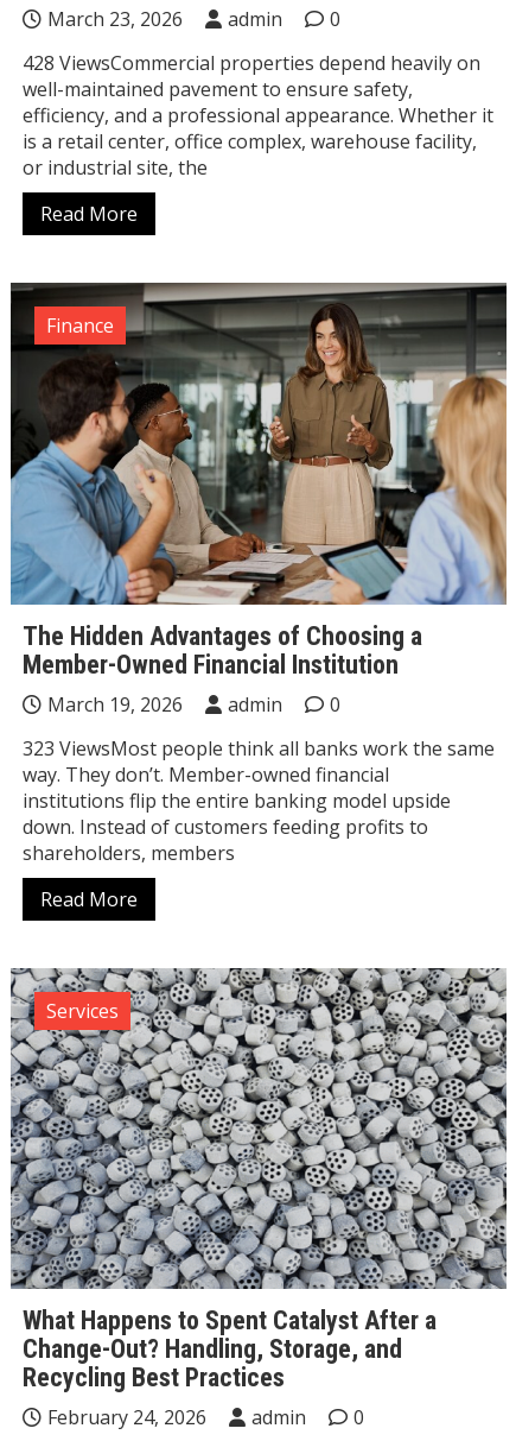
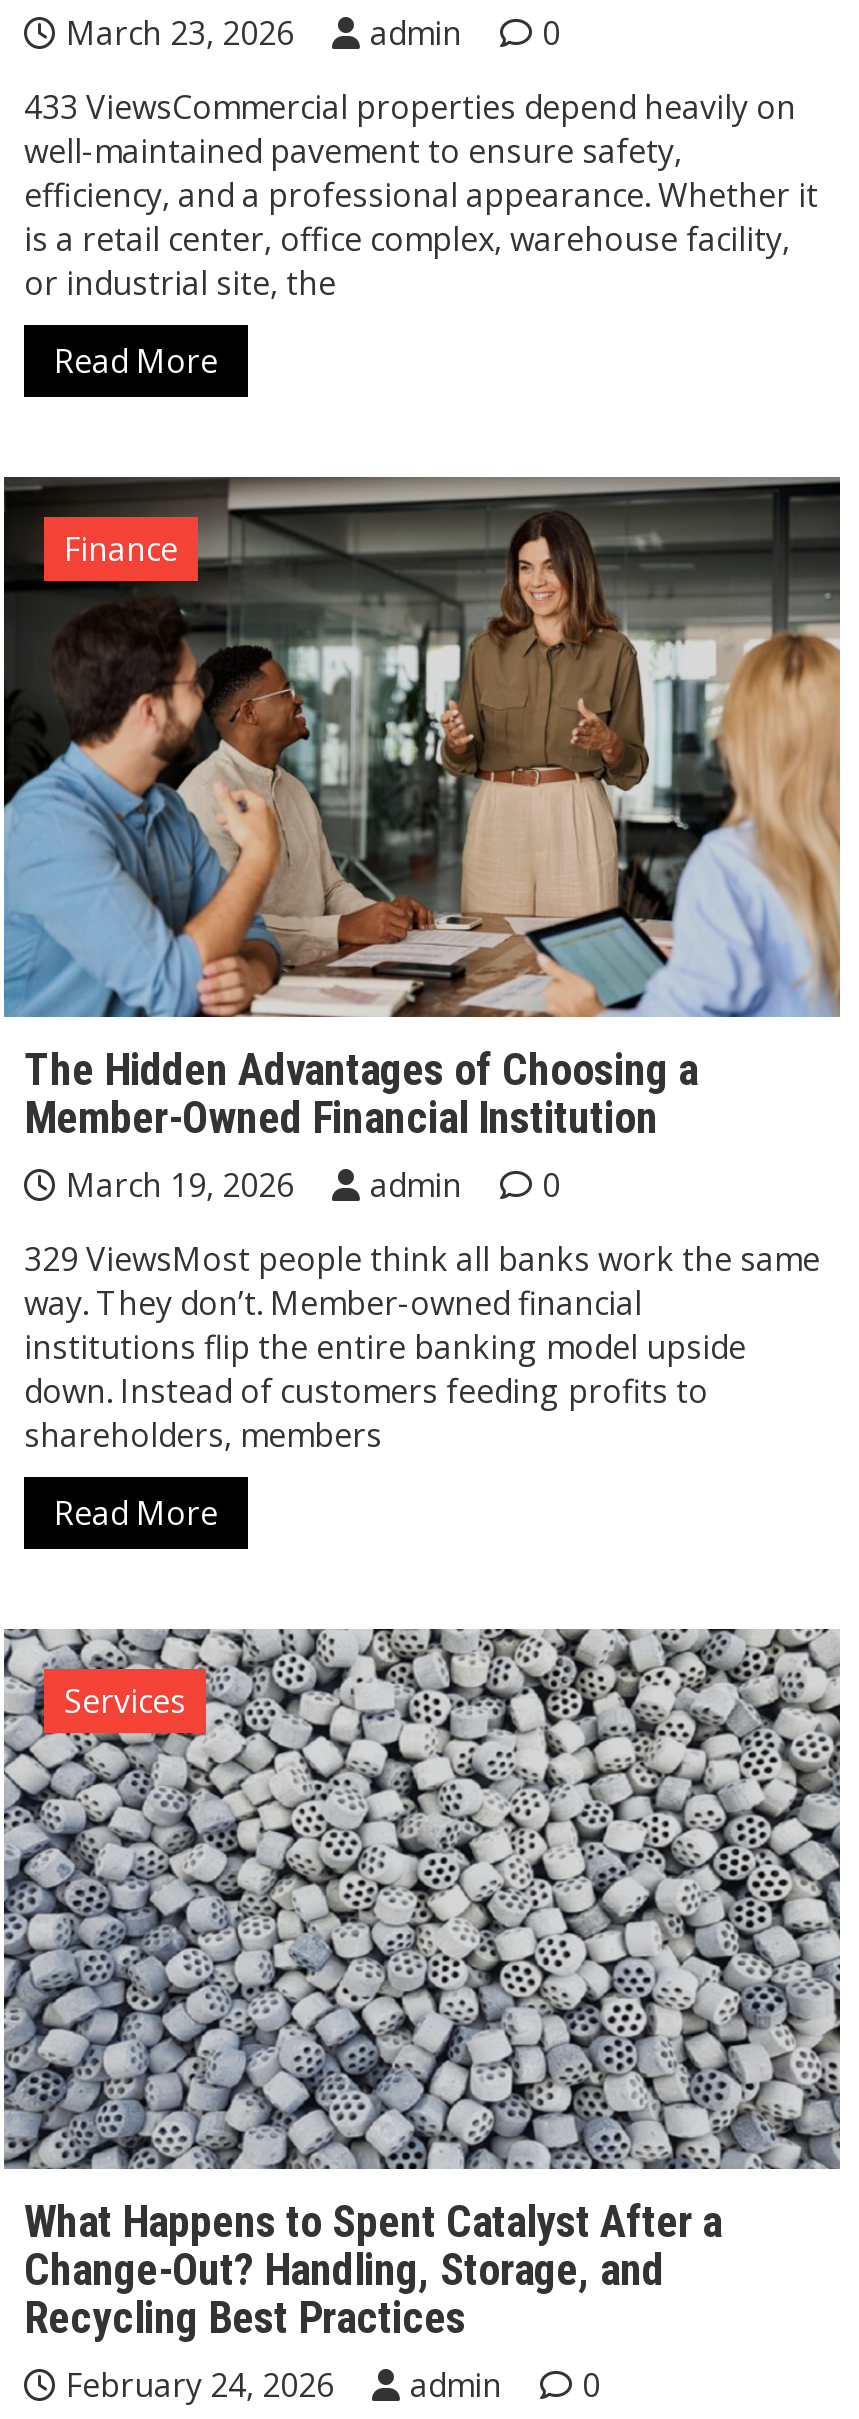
- 428 ViewsCommercial properties depend heavily on
+ 433 ViewsCommercial properties depend heavily on

- 323 ViewsMost people think all banks work the same
+ 329 ViewsMost people think all banks work the same
